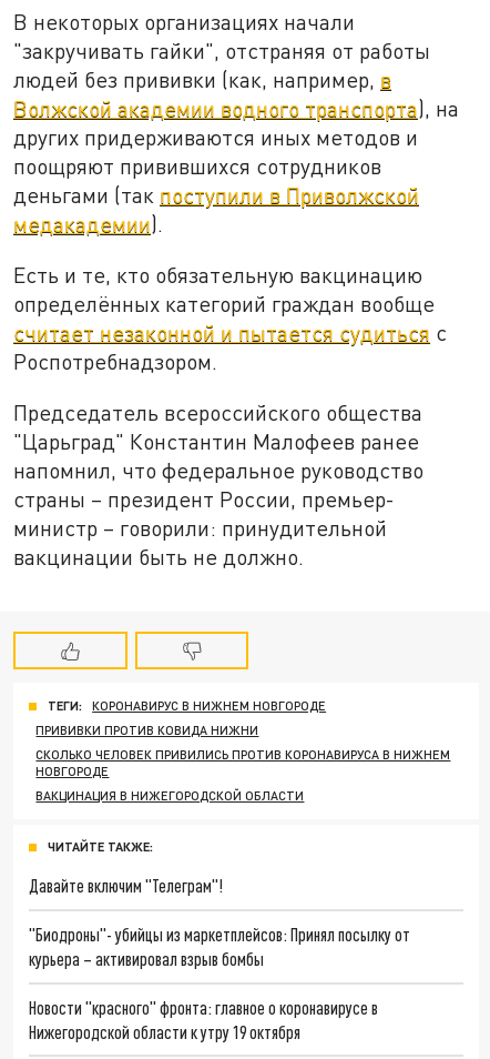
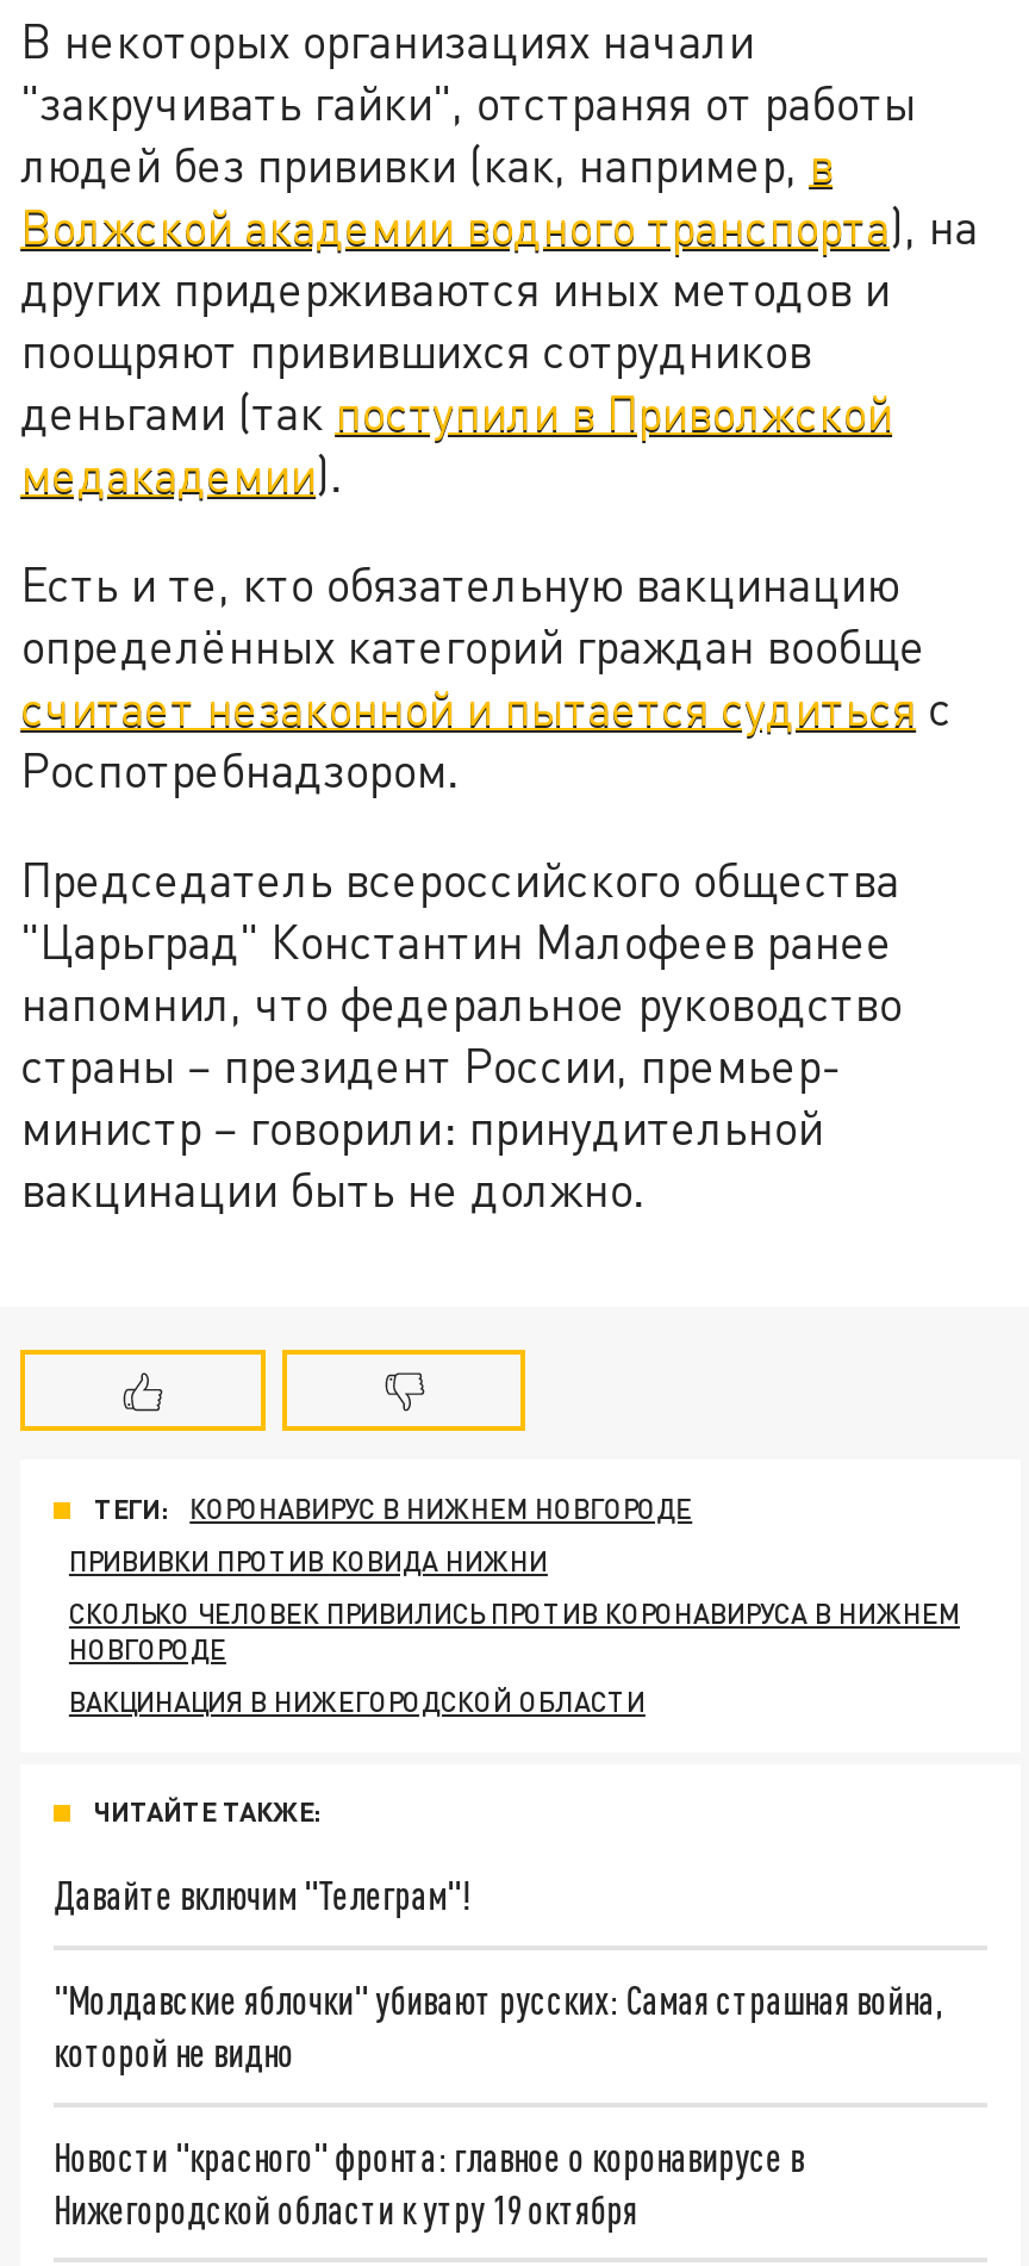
- "Биодроны"- убийцы из маркетплейсов: Принял посылку от
- курьера – активировал взрыв бомбы
+ "Молдавские яблочки" убивают русских: Самая страшная война,
+ которой не видно
